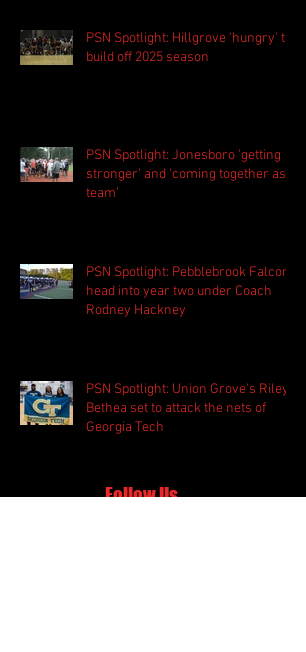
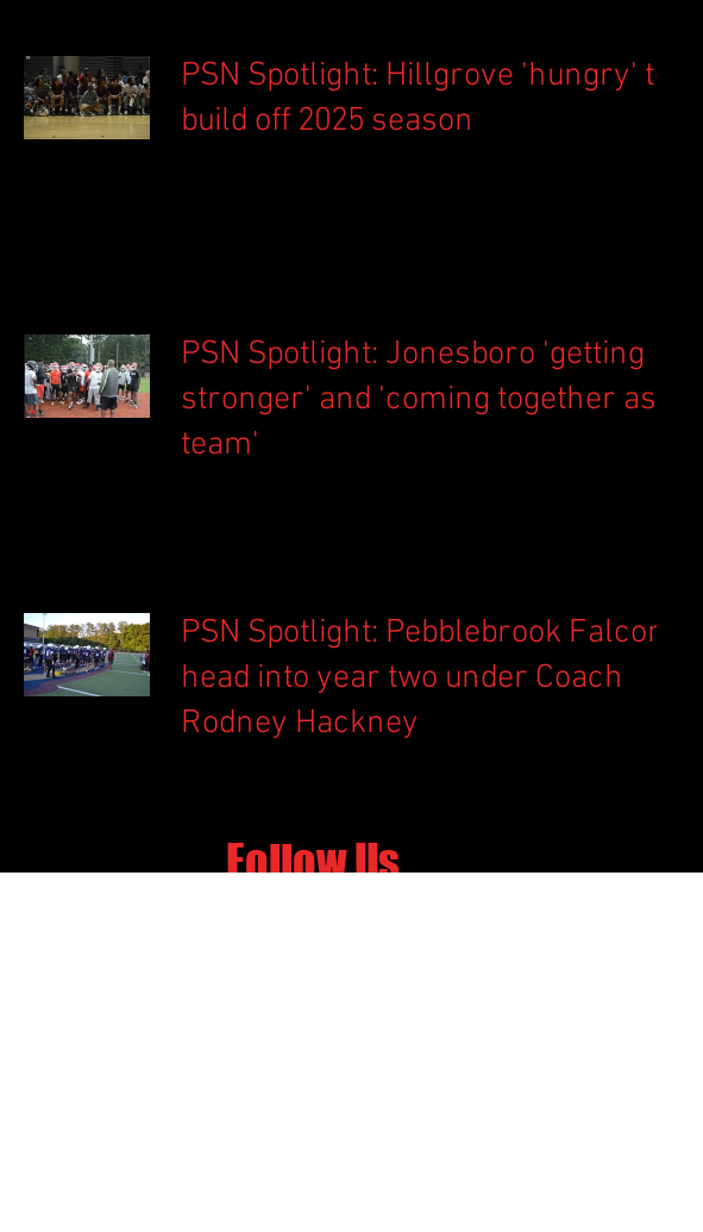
- [image]
- PSN Spotlight: Union Grove's Riley
- Bethea set to attack the nets of
- Georgia Tech
